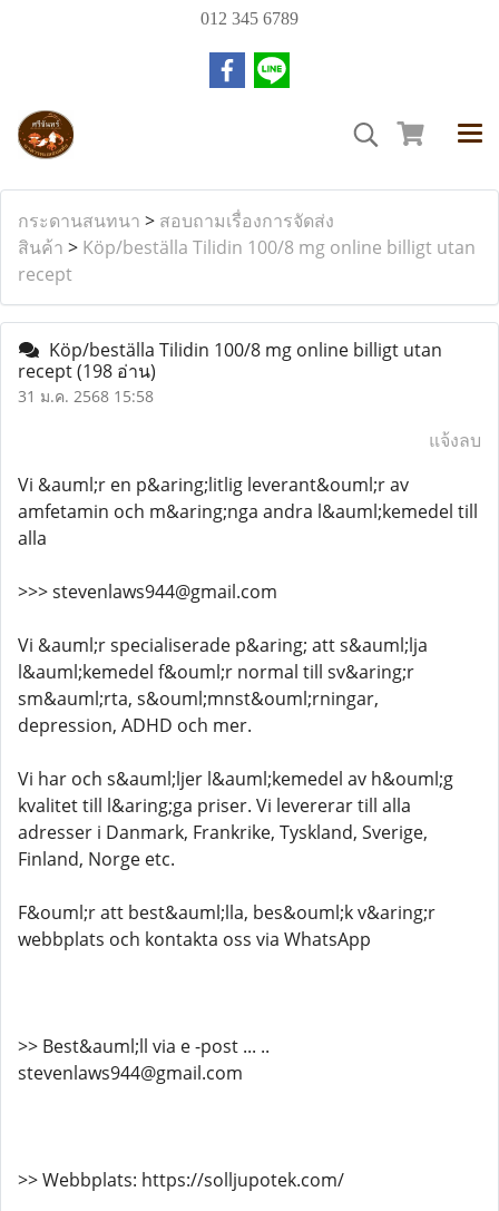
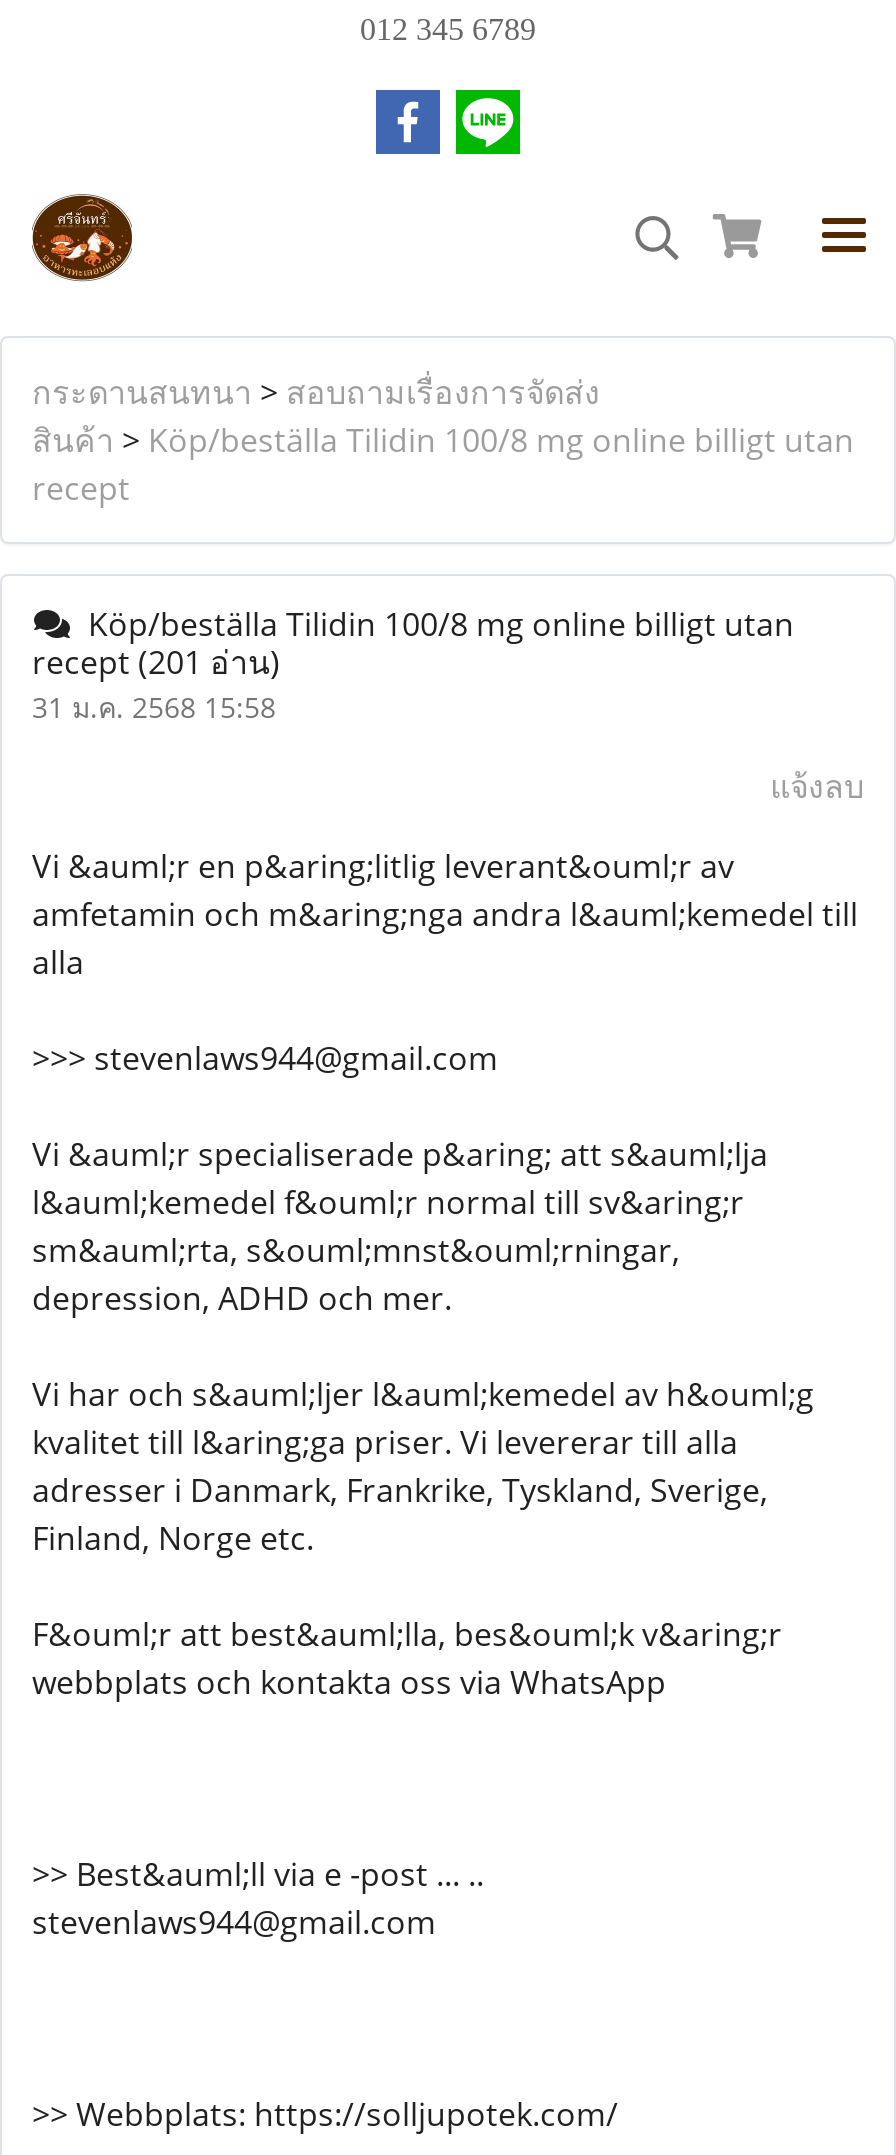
- recept(198 อ่าน)
+ recept(201 อ่าน)
